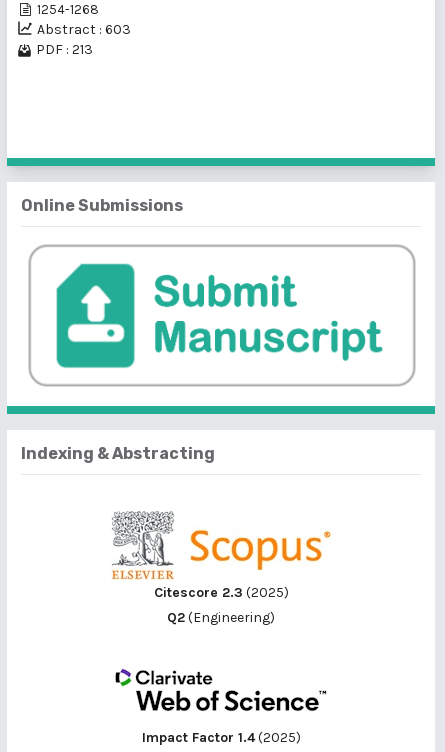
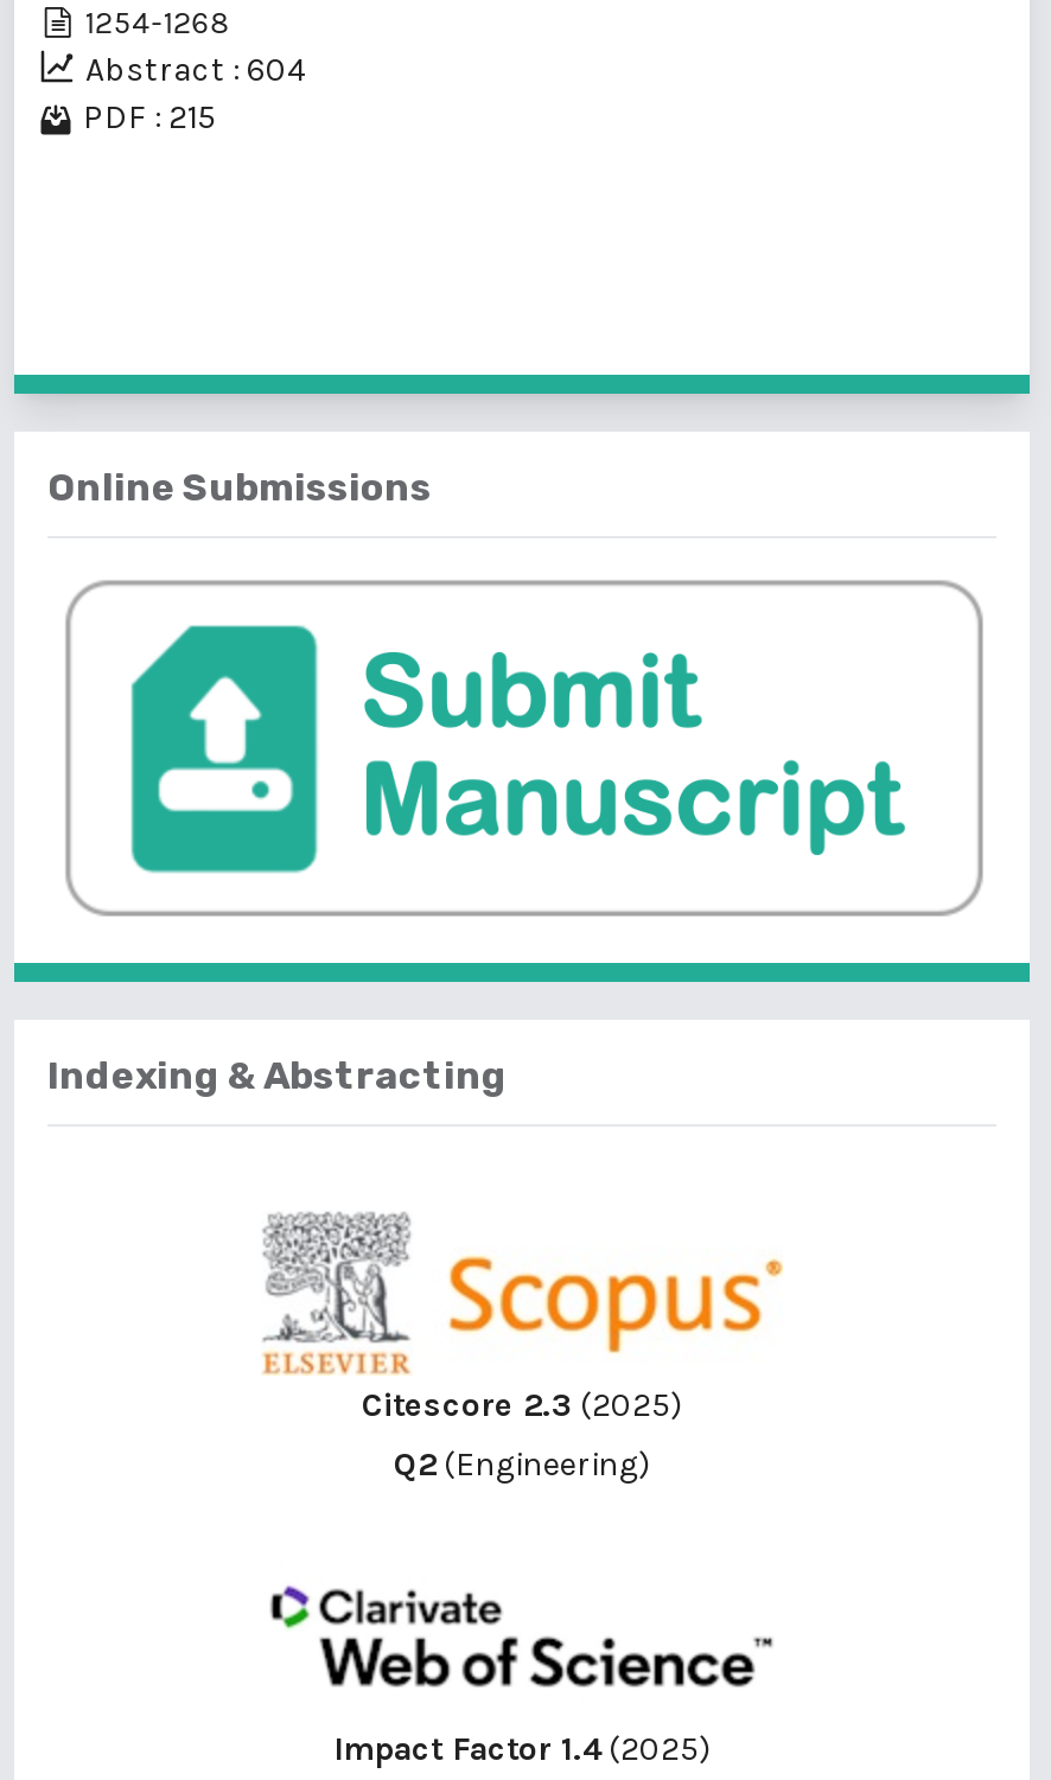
- Abstract : 603
+ Abstract : 604

- PDF : 213
+ PDF : 215
